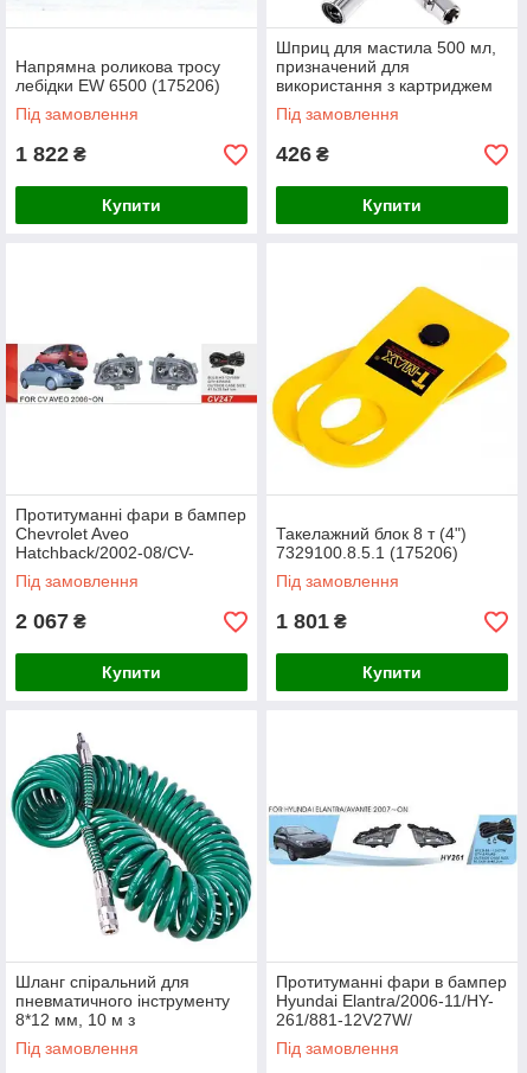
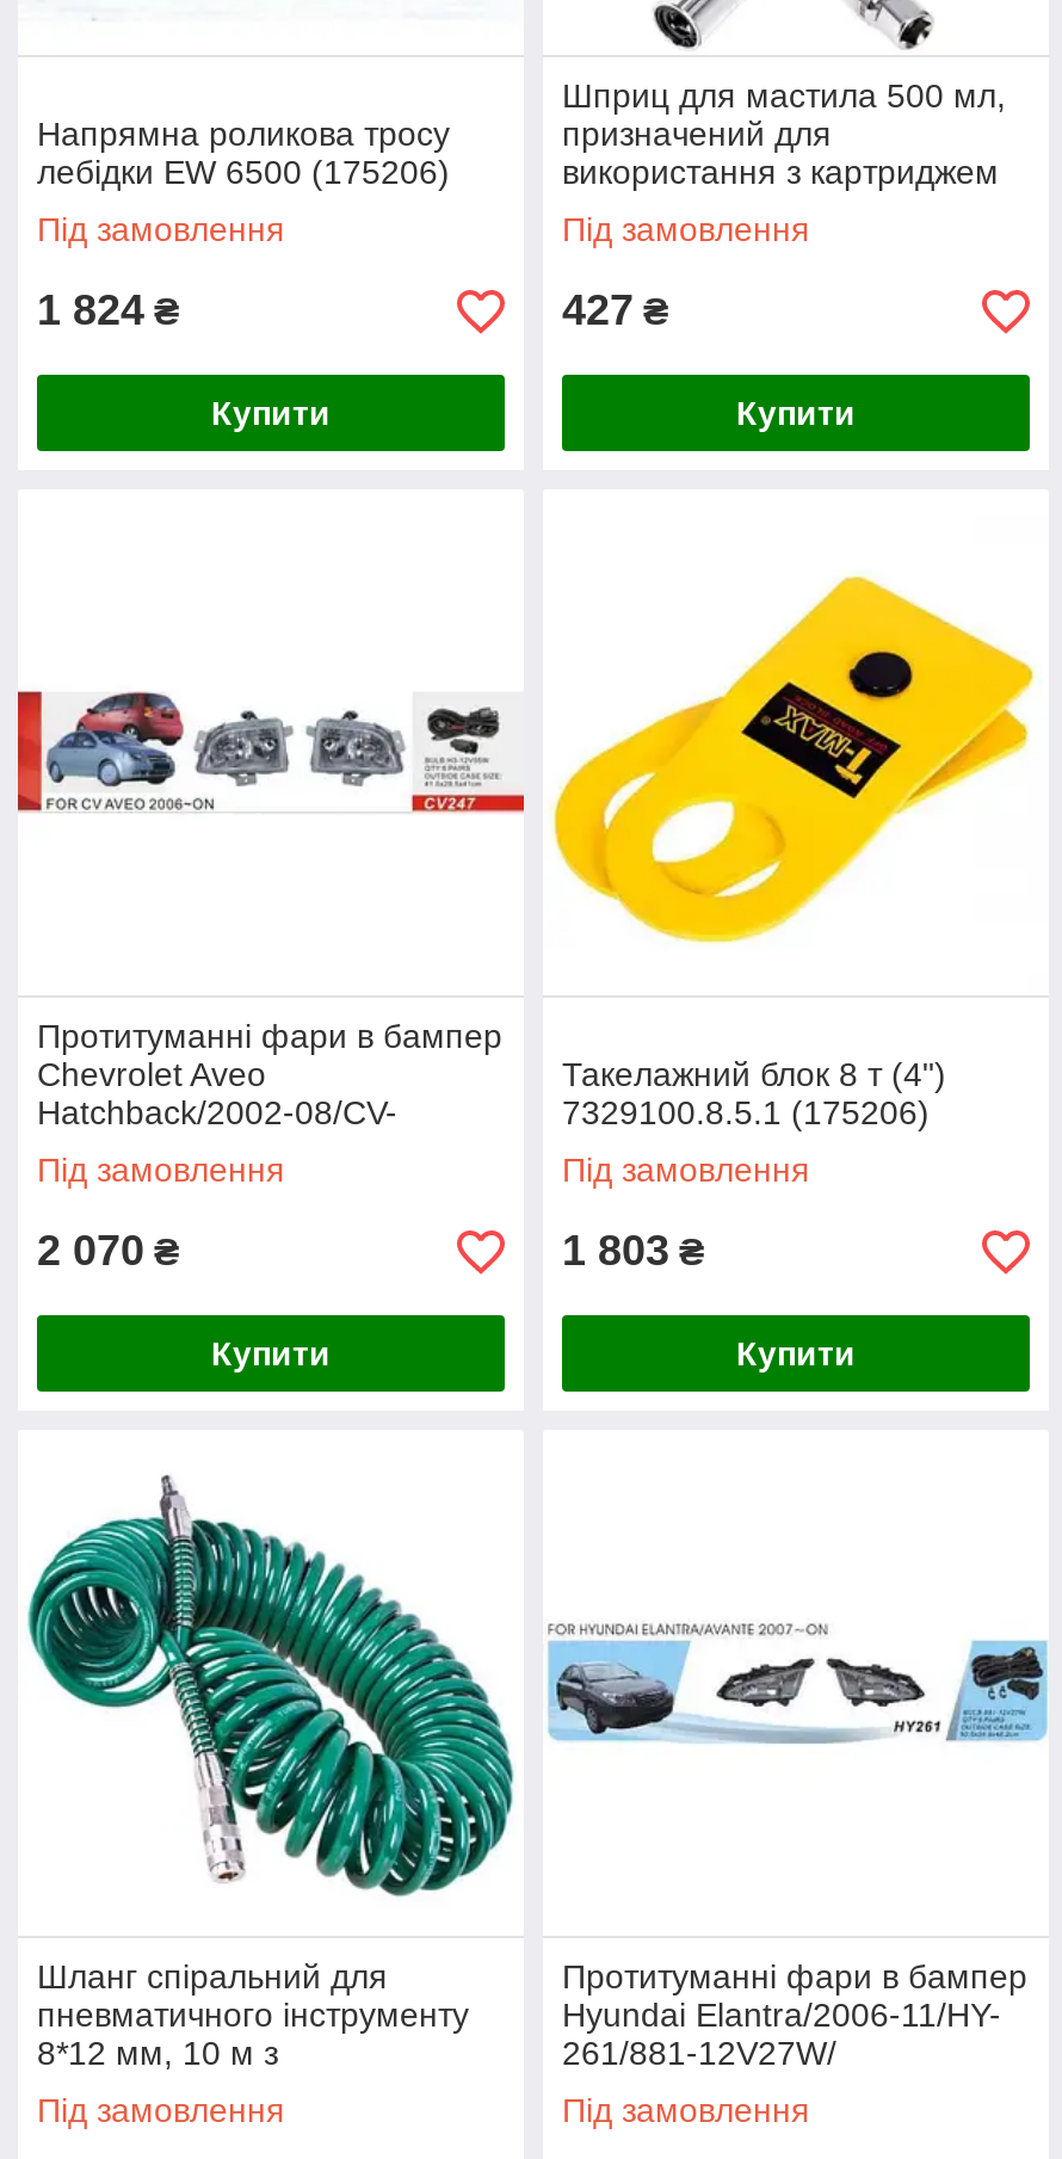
- 1 822 ₴
+ 1 824 ₴

- 426 ₴
+ 427 ₴

- 2 067 ₴
+ 2 070 ₴

- 1 801 ₴
+ 1 803 ₴
